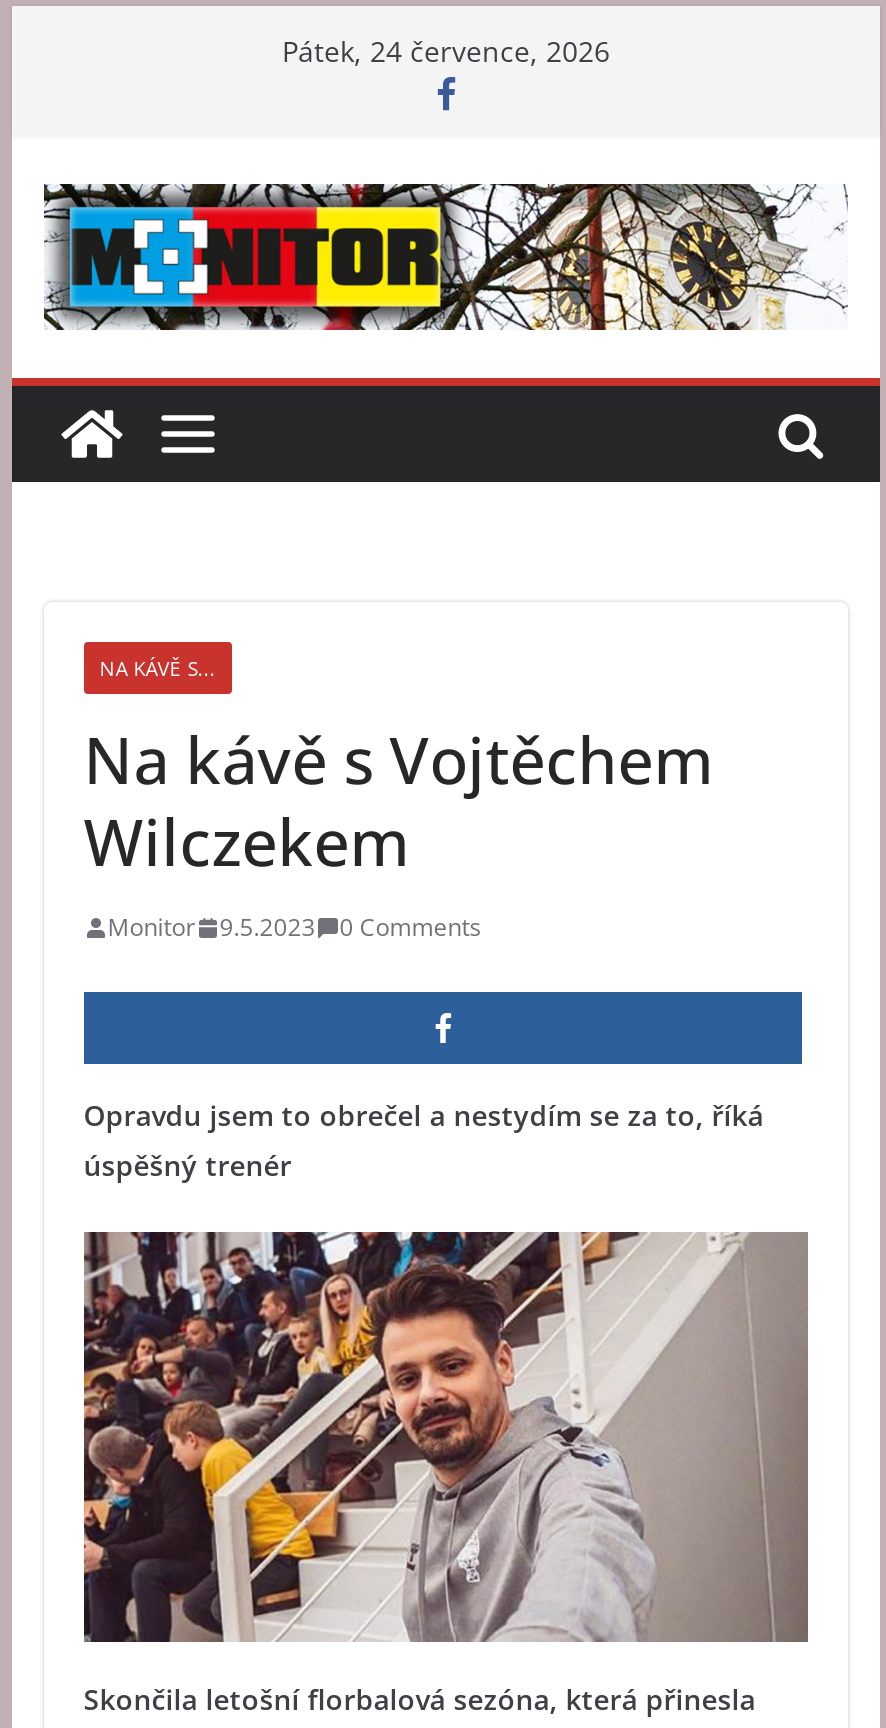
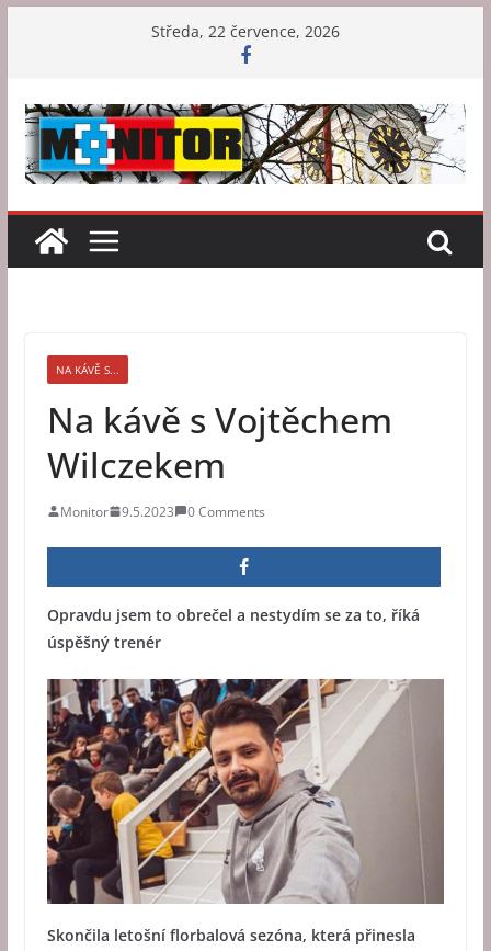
- Pátek, 24 července, 2026
+ Středa, 22 července, 2026
